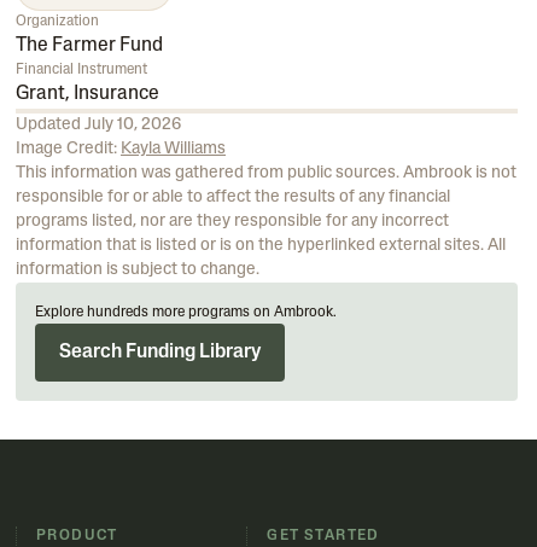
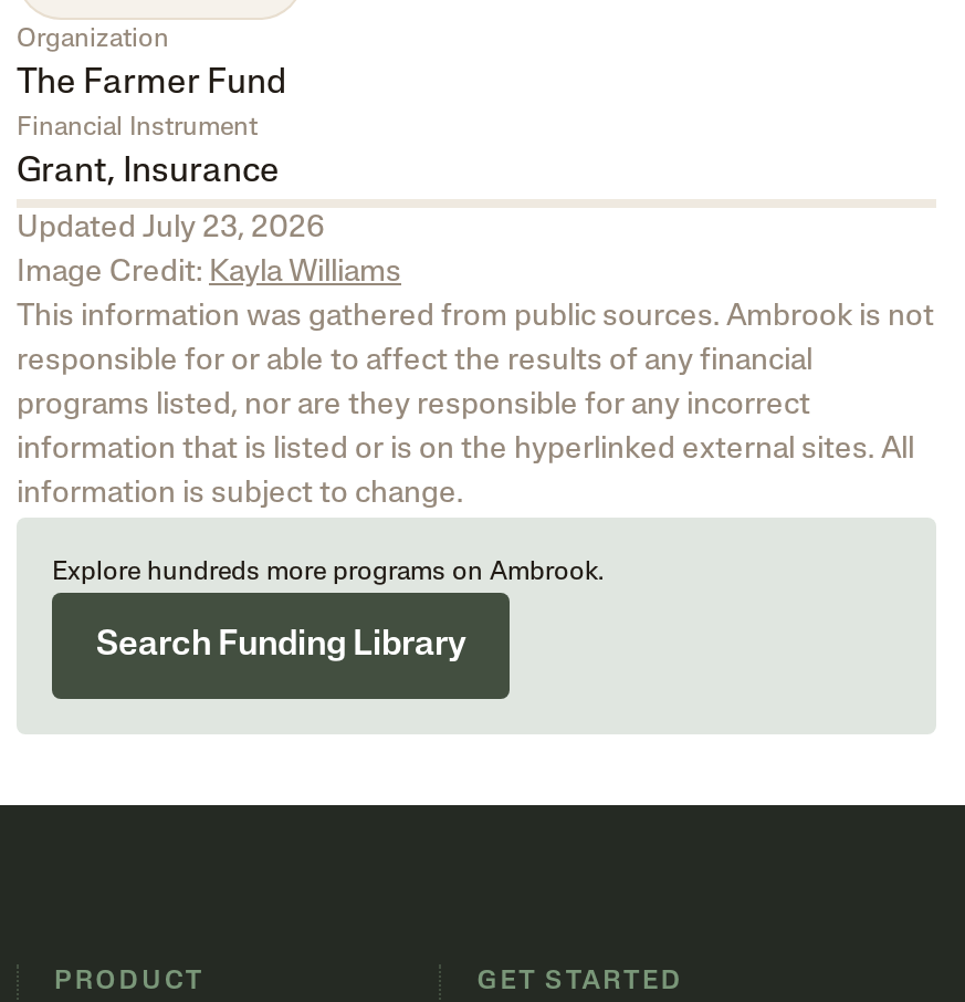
- Updated July 10, 2026
+ Updated July 23, 2026
